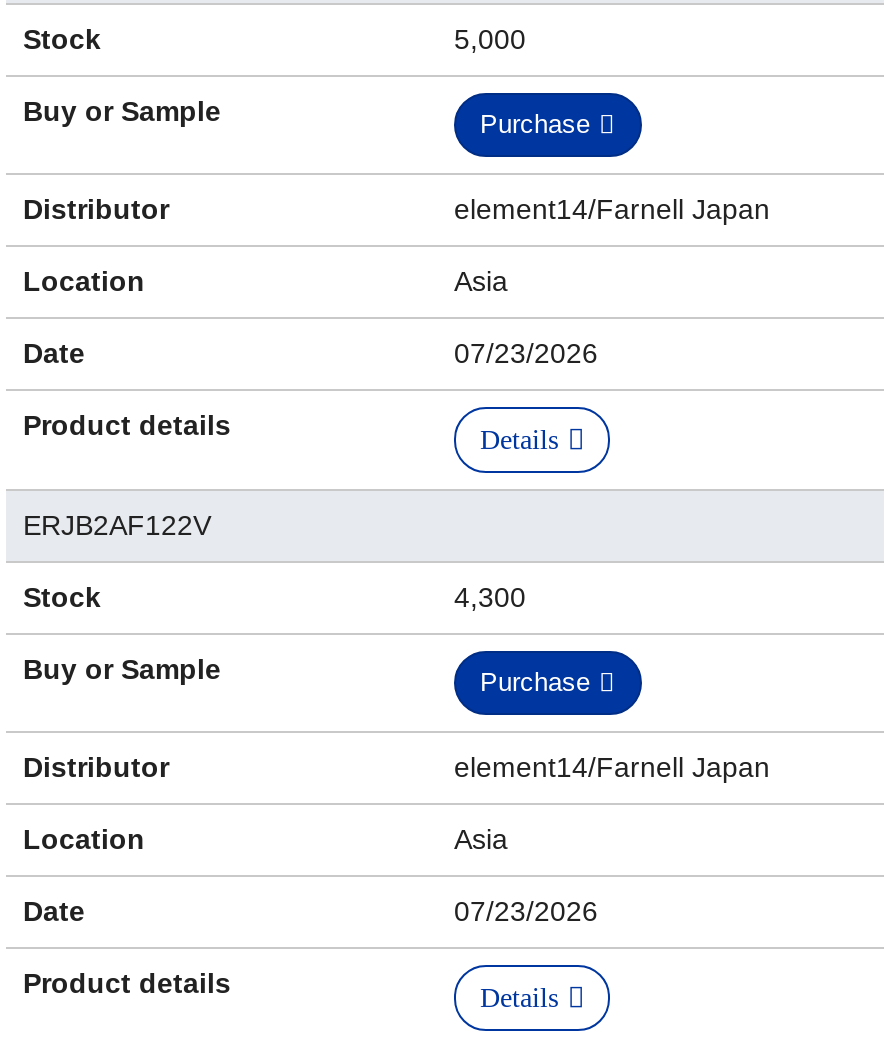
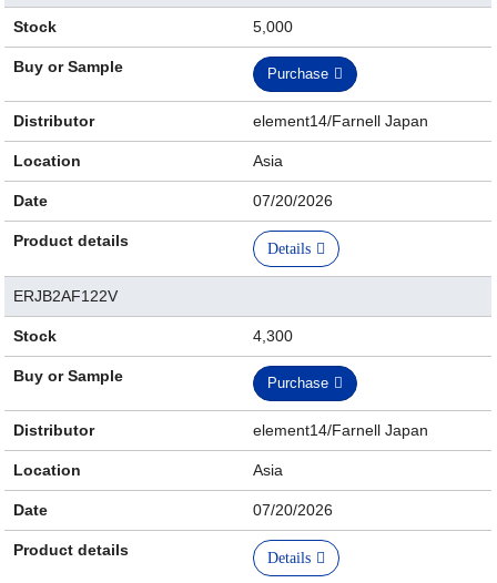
- 07/23/2026
+ 07/20/2026

- 07/23/2026
+ 07/20/2026
